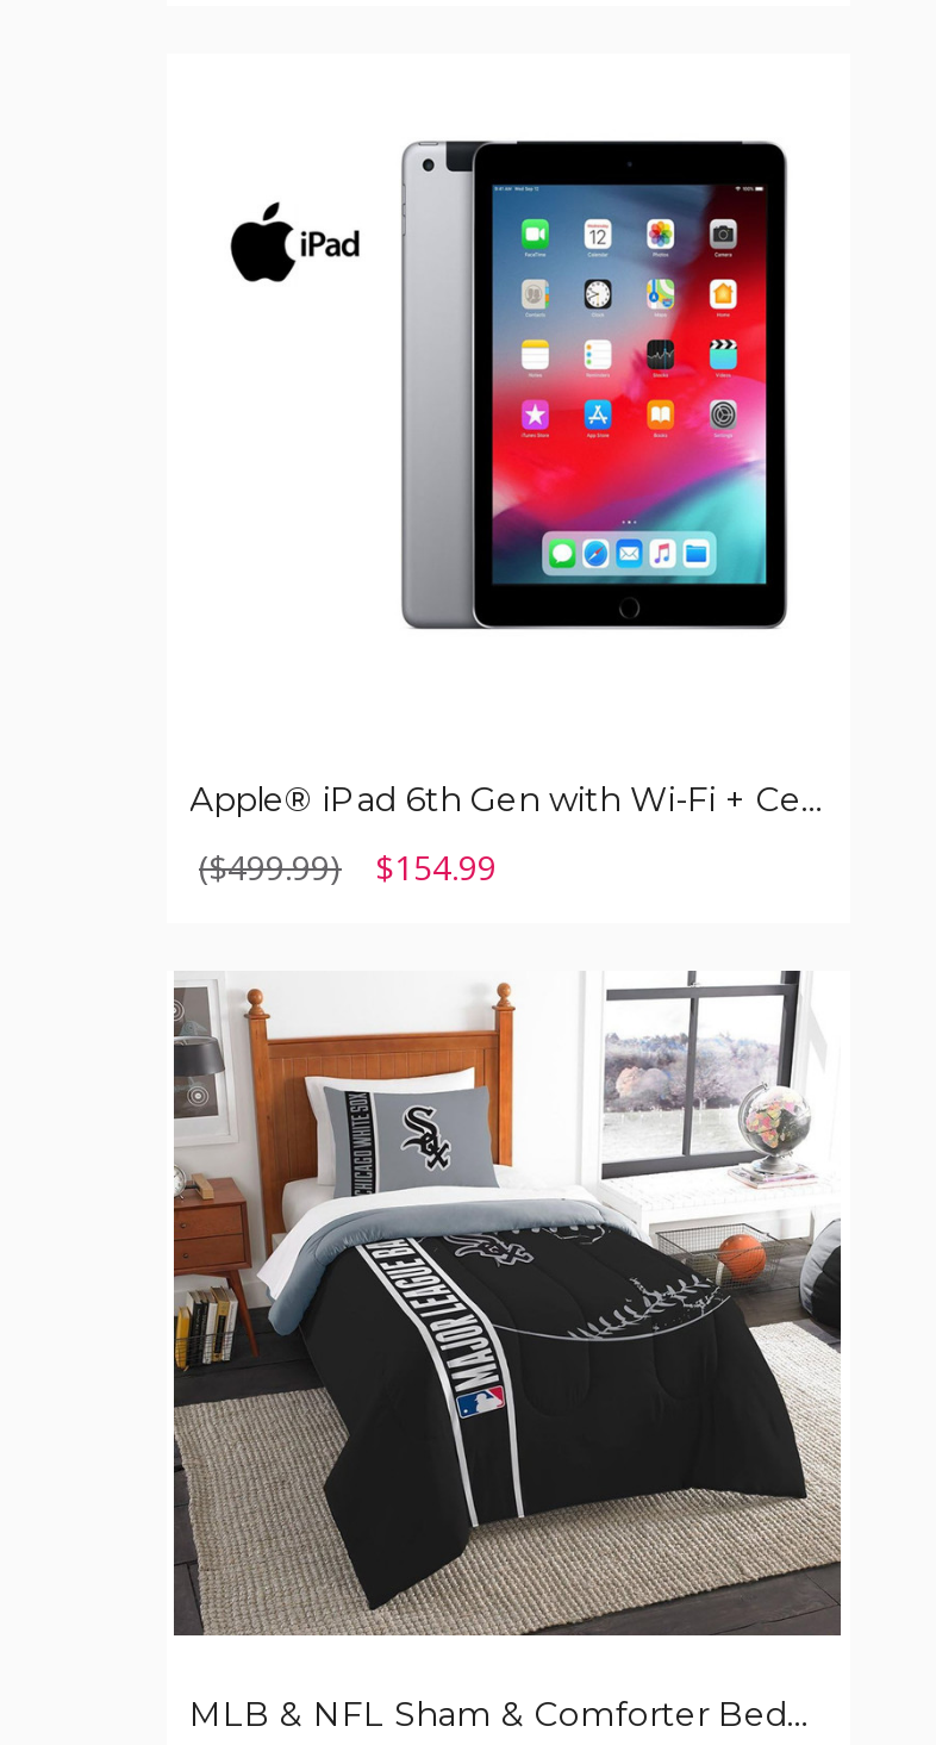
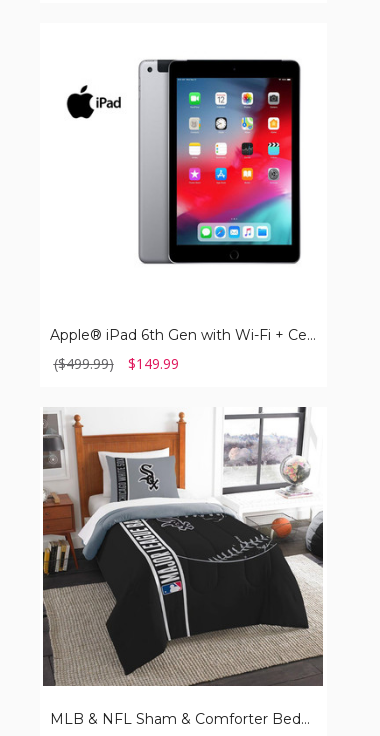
- ($499.99) $154.99
+ ($499.99) $149.99
